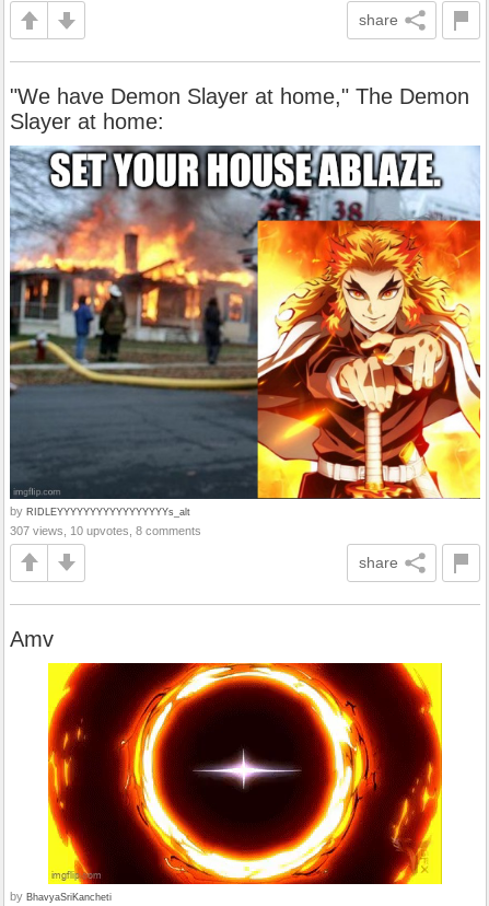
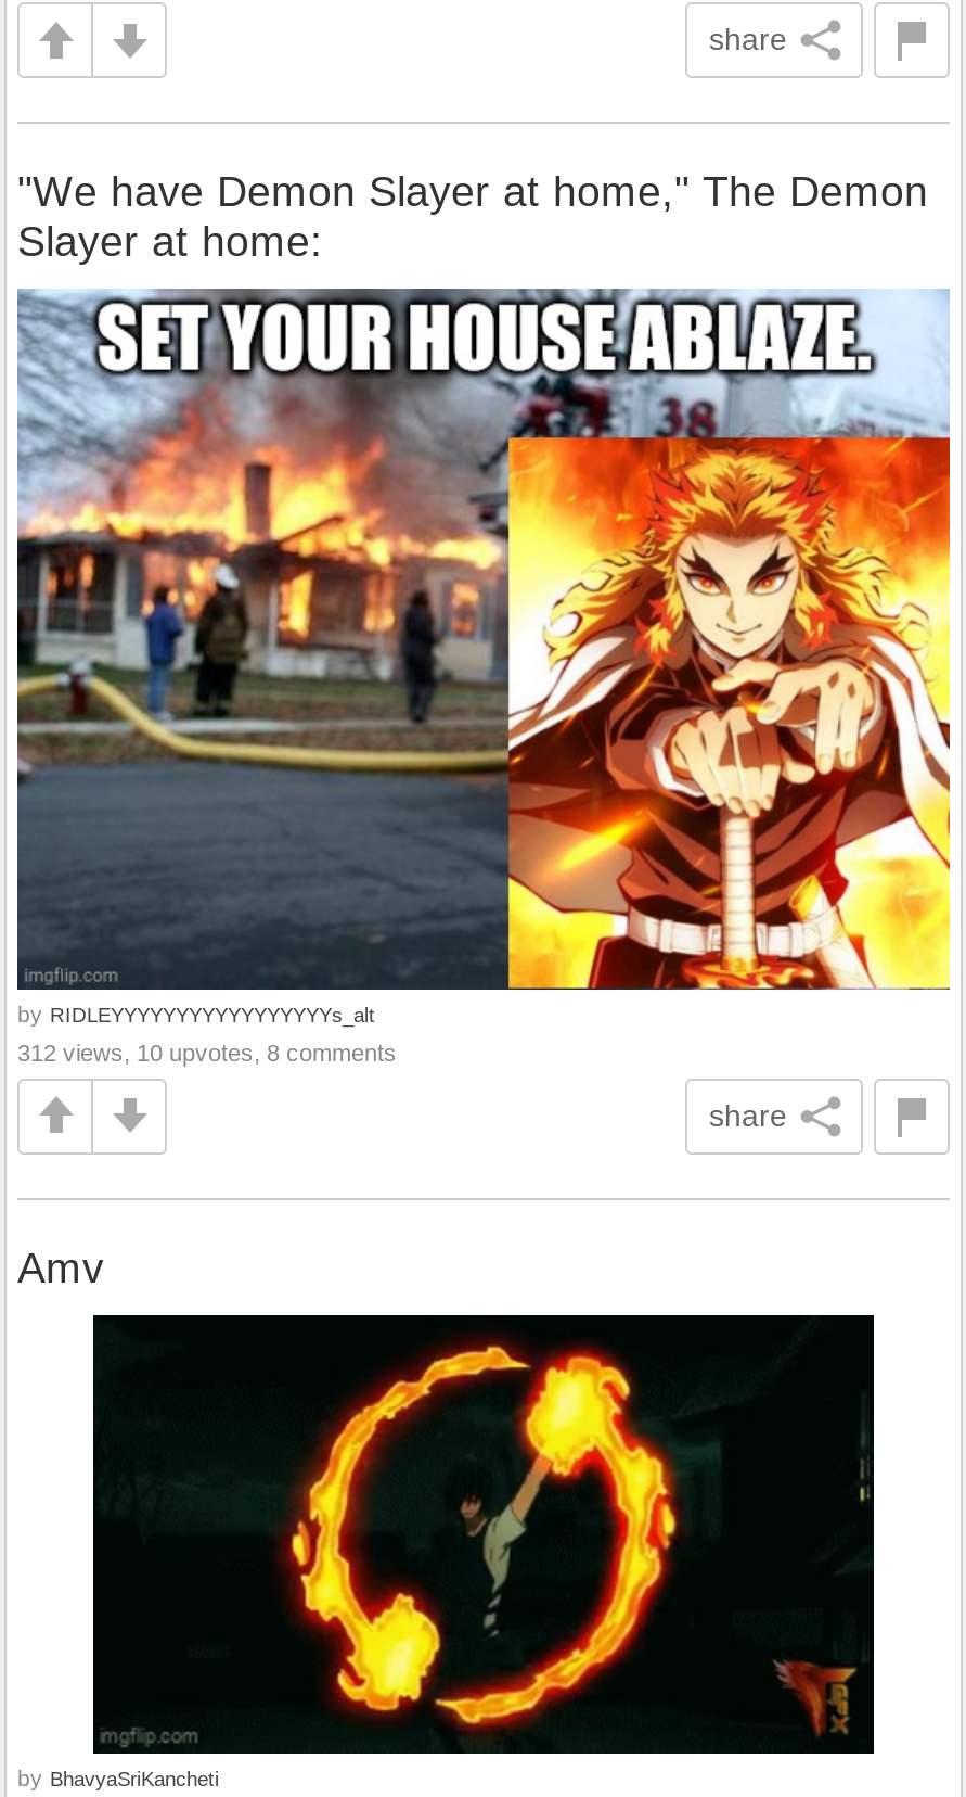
- 307 views, 10 upvotes, 8 comments
+ 312 views, 10 upvotes, 8 comments

- [image]
+ [image]
